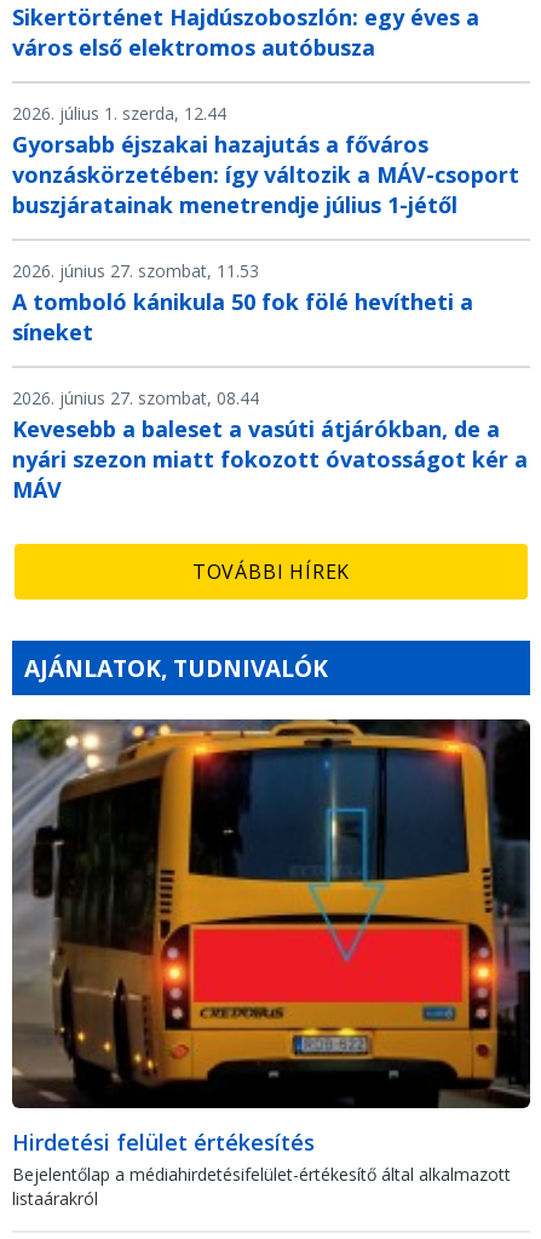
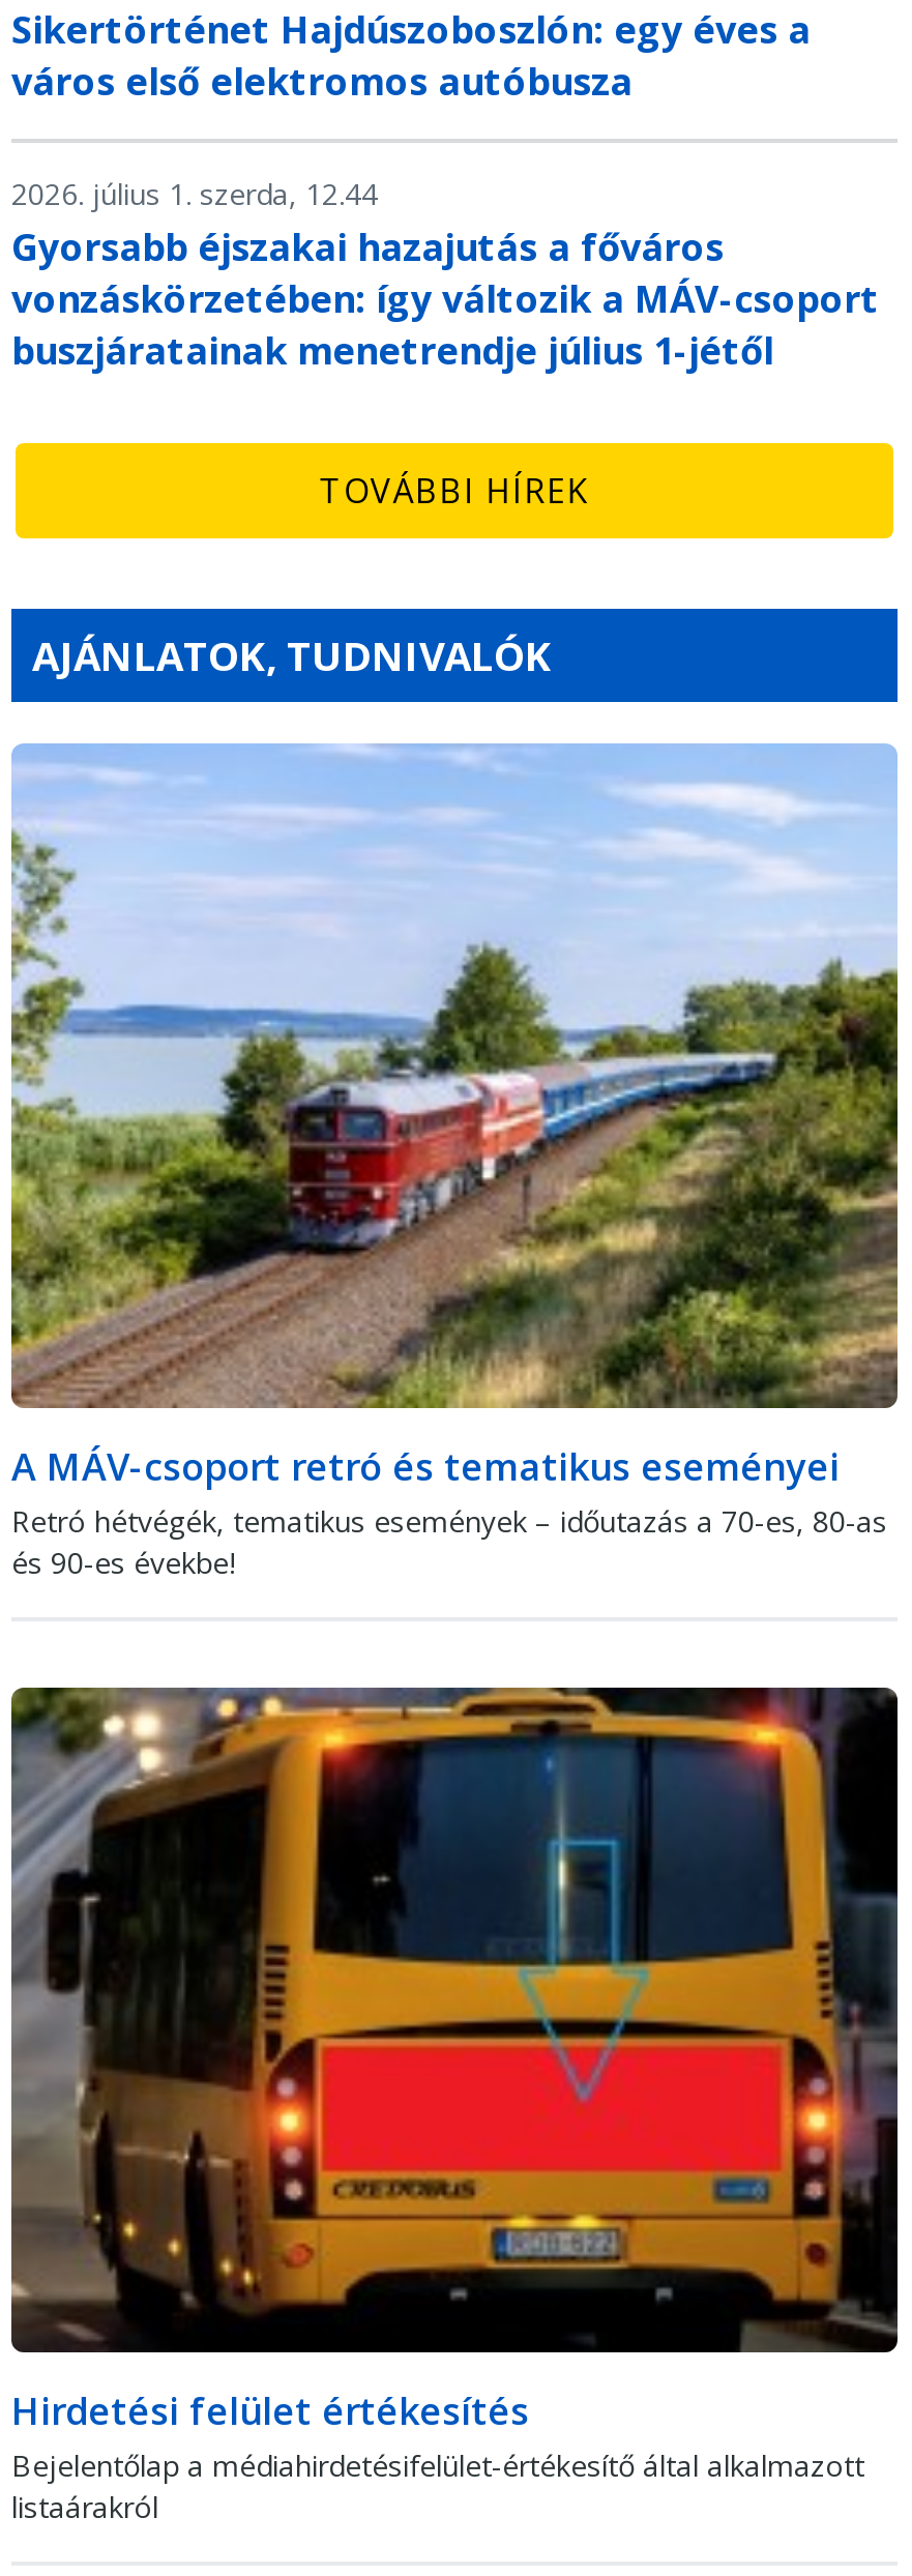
- 2026. június 27. szombat, 11.53
- A tomboló kánikula 50 fok fölé hevítheti a
- síneket
- 2026. június 27. szombat, 08.44
- Kevesebb a baleset a vasúti átjárókban, de a
- nyári szezon miatt fokozott óvatosságot kér a
- MÁV

moved up: TOVÁBBI HÍREK | AJÁNLATOK, TUDNIVALÓK

+ [image]
+ A MÁV-csoport retró és tematikus eseményei
+ Retró hétvégék, tematikus események – időutazás a 70-es, 80-as
+ és 90-es évekbe!

+ [image]
